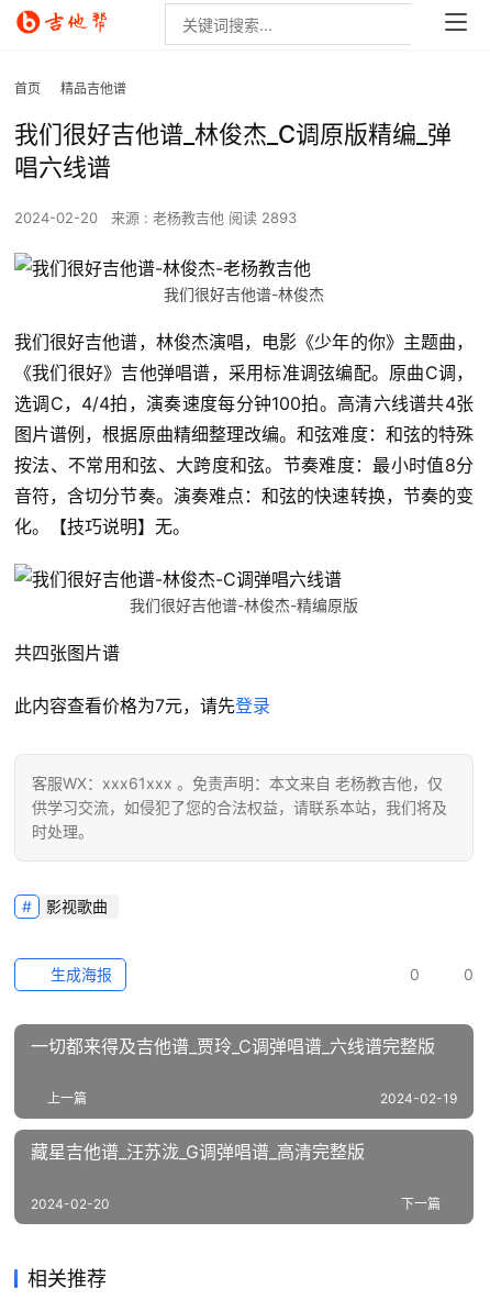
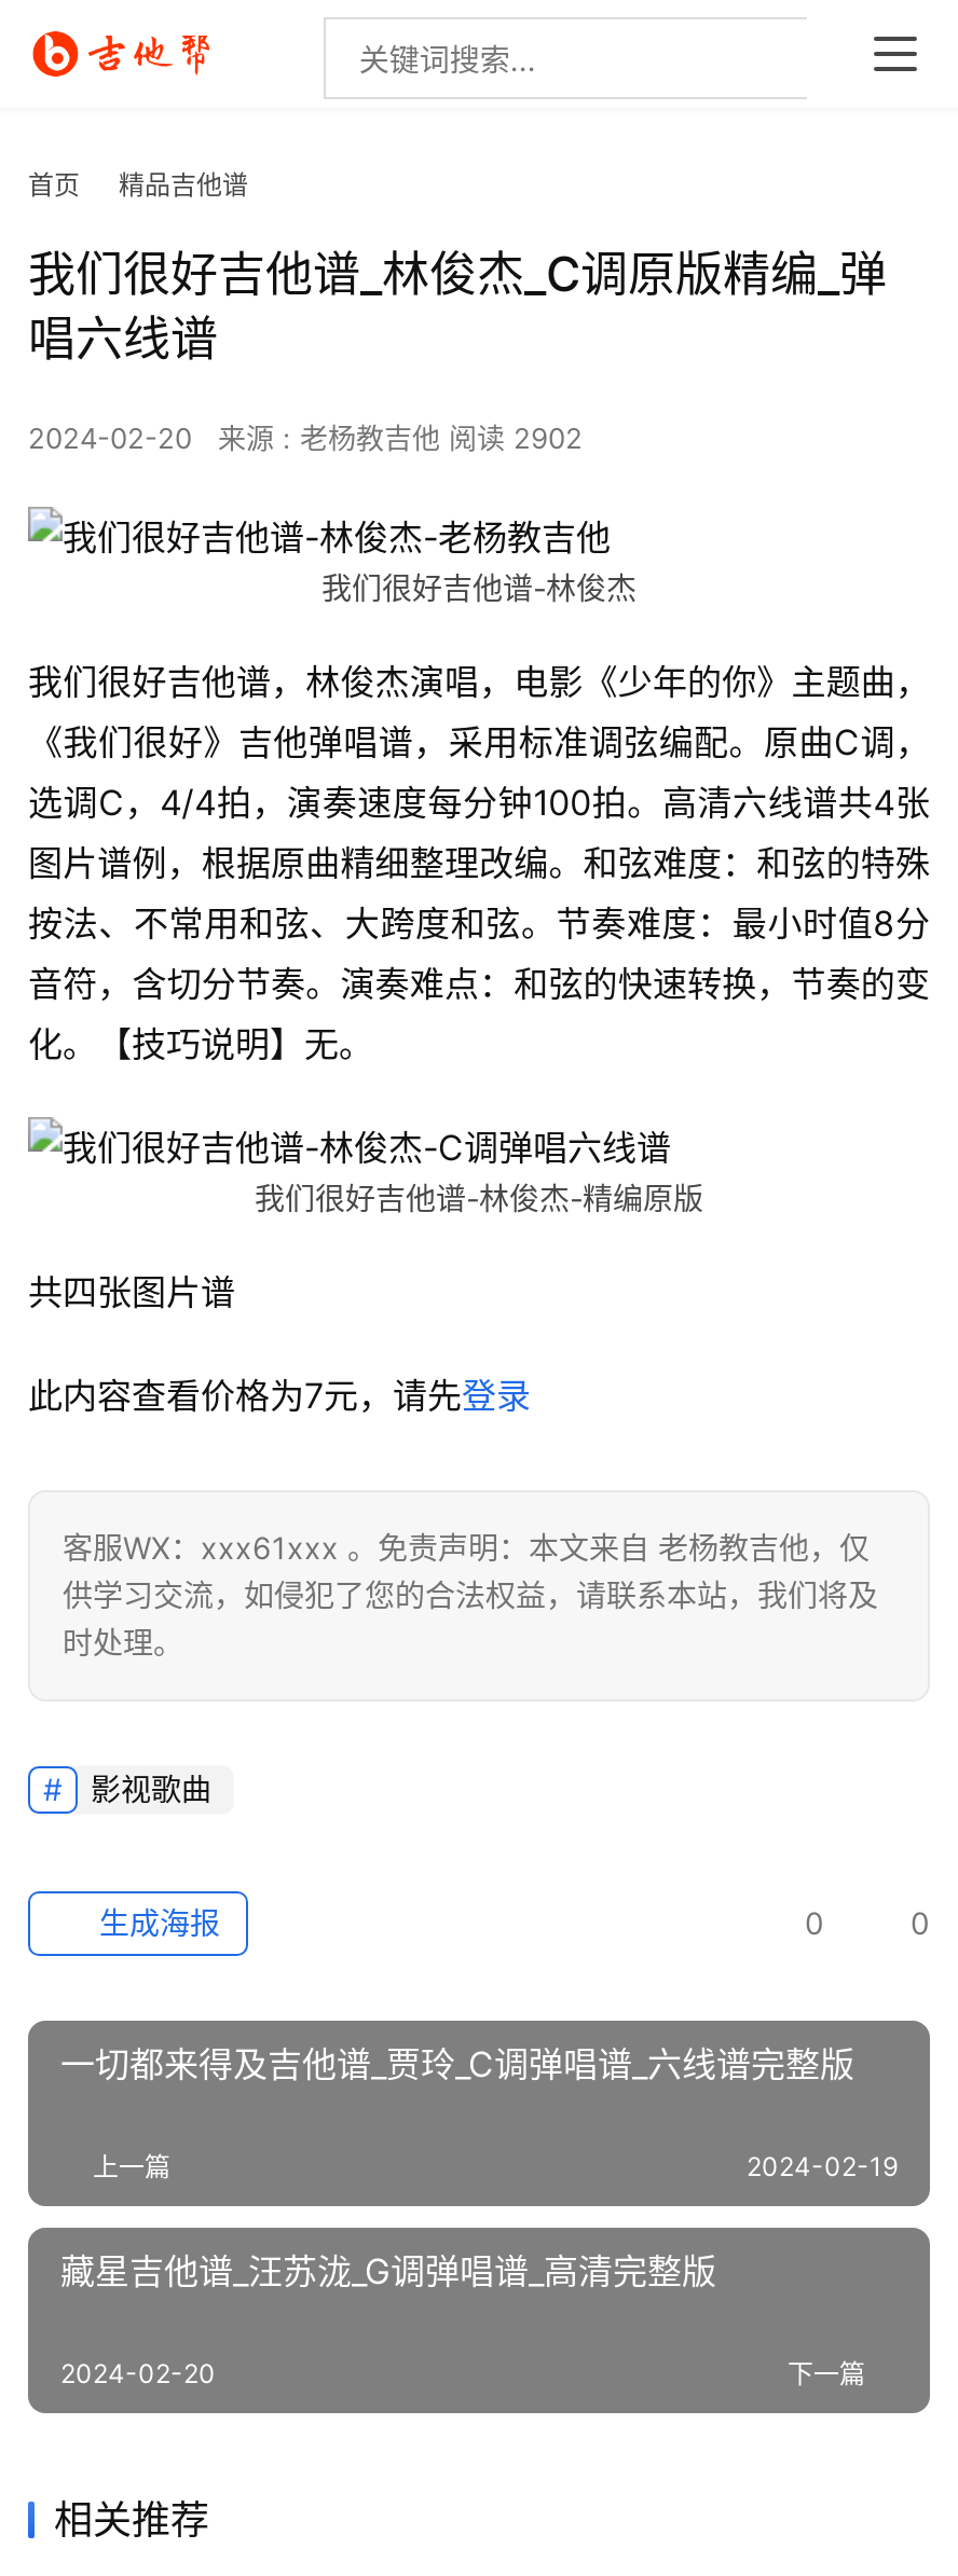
- 2024-02-20 来源 : 老杨教吉他阅读 2893
+ 2024-02-20 来源 : 老杨教吉他阅读 2902
